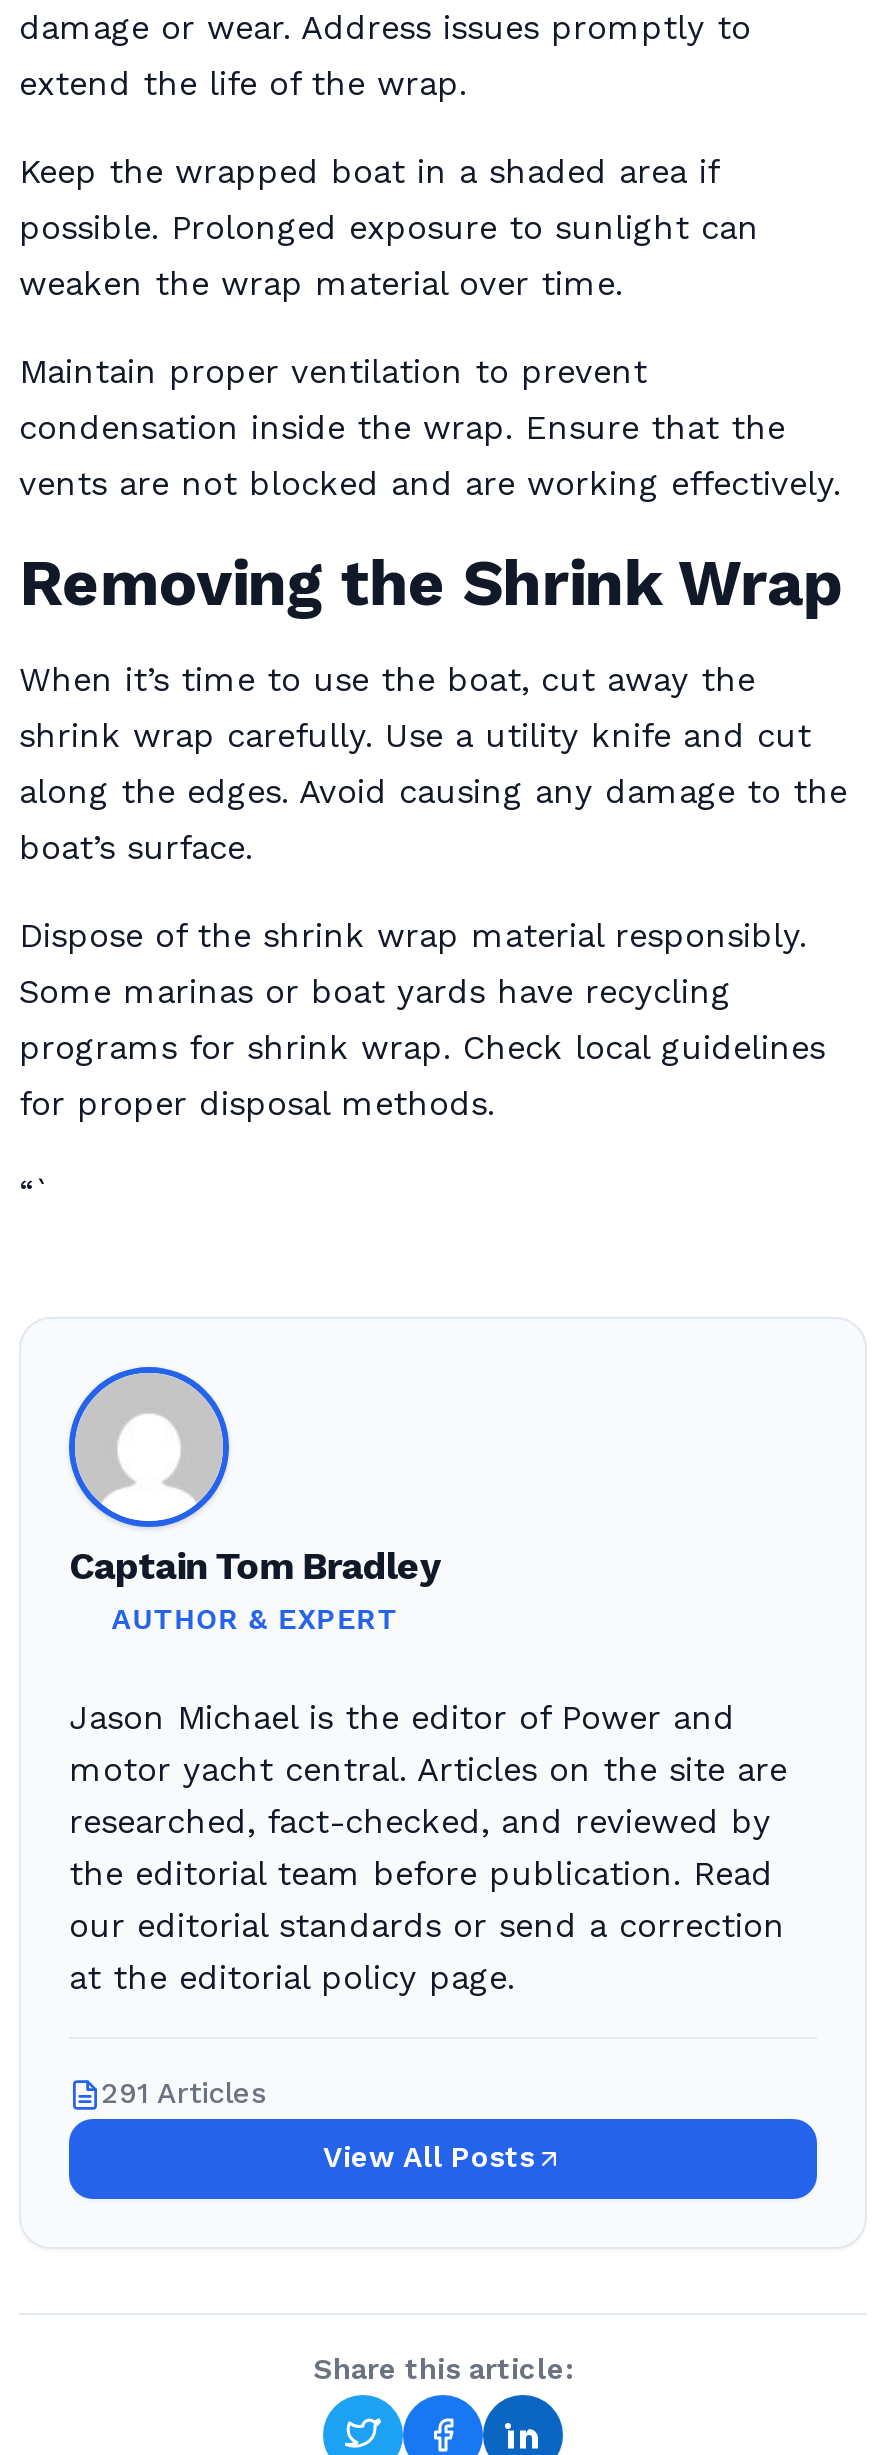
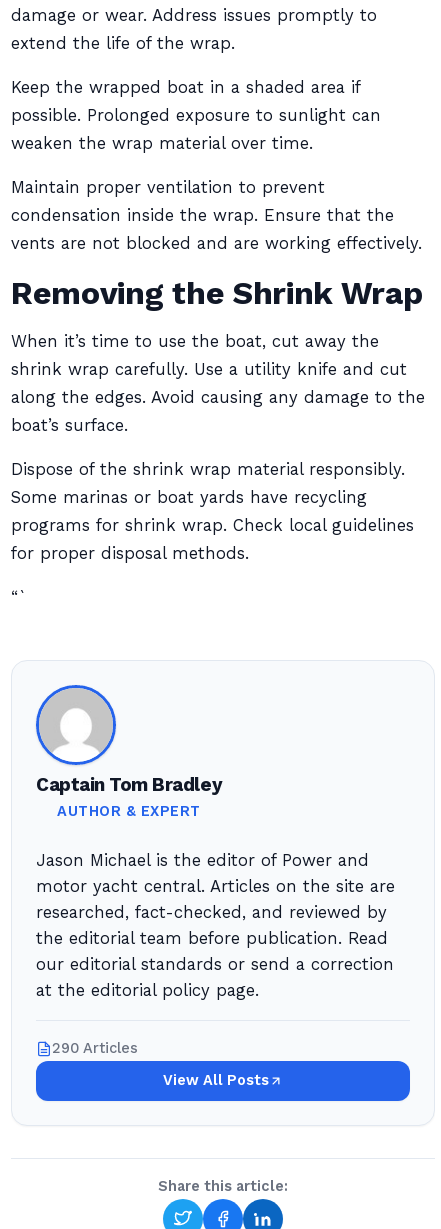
- 291 Articles
+ 290 Articles
